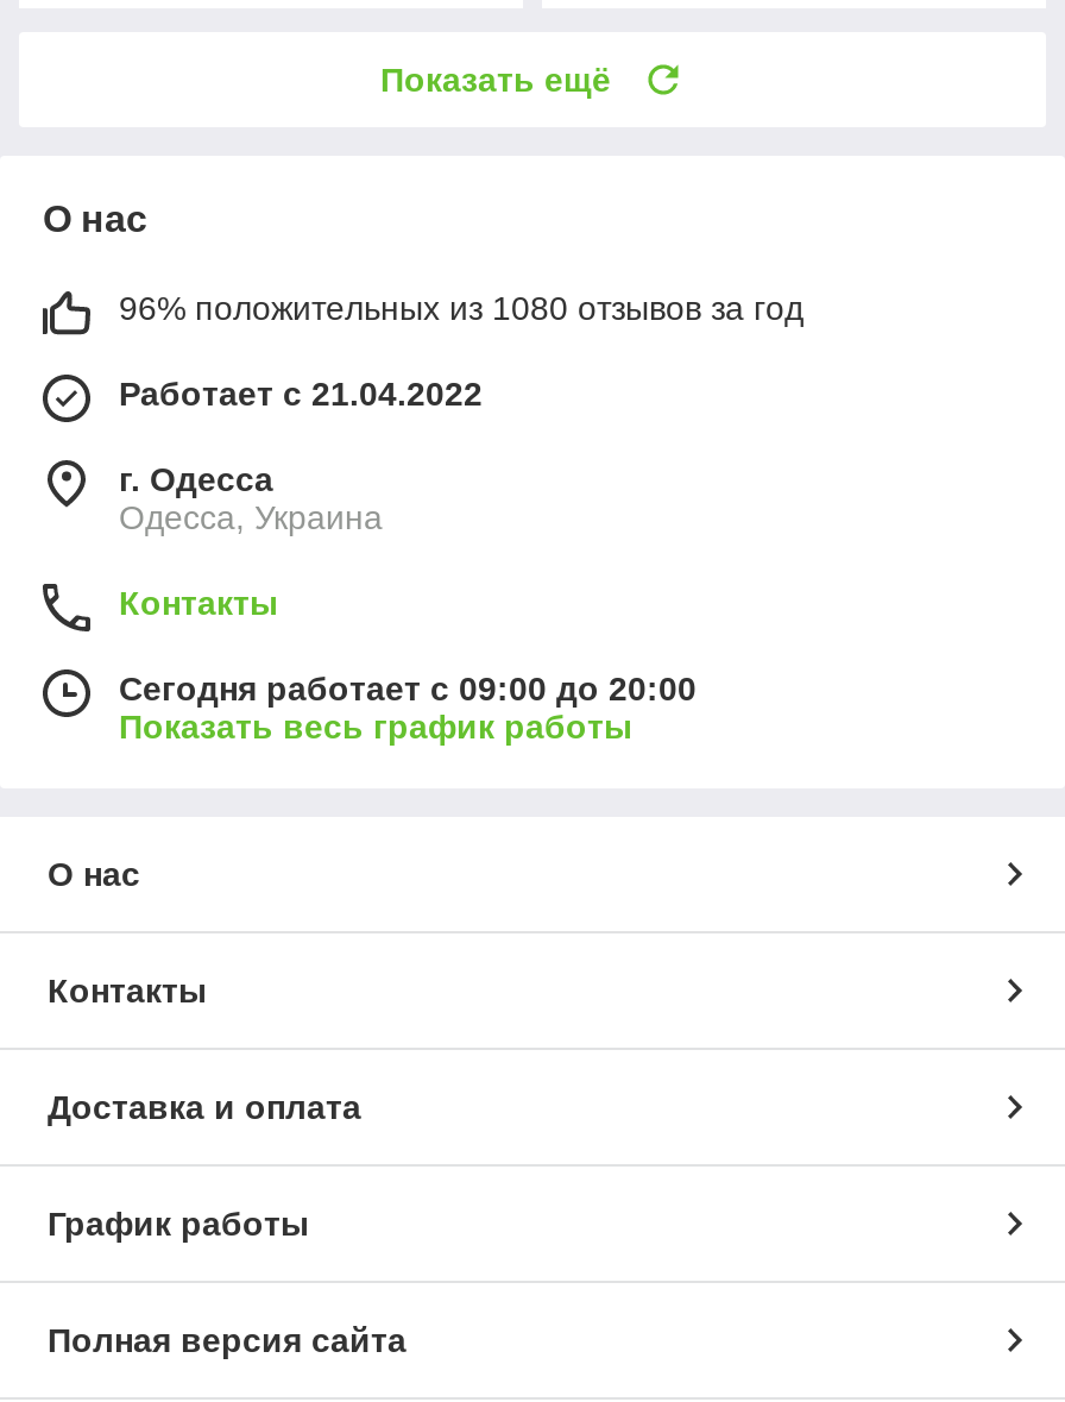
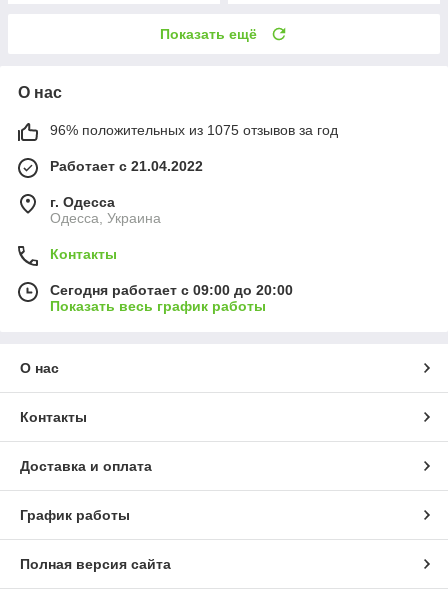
- 96% положительных из 1080 отзывов за год
+ 96% положительных из 1075 отзывов за год
